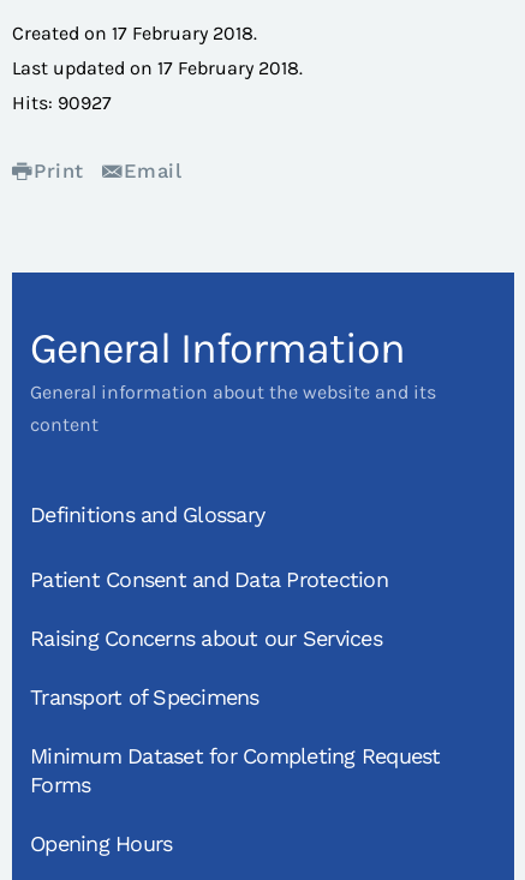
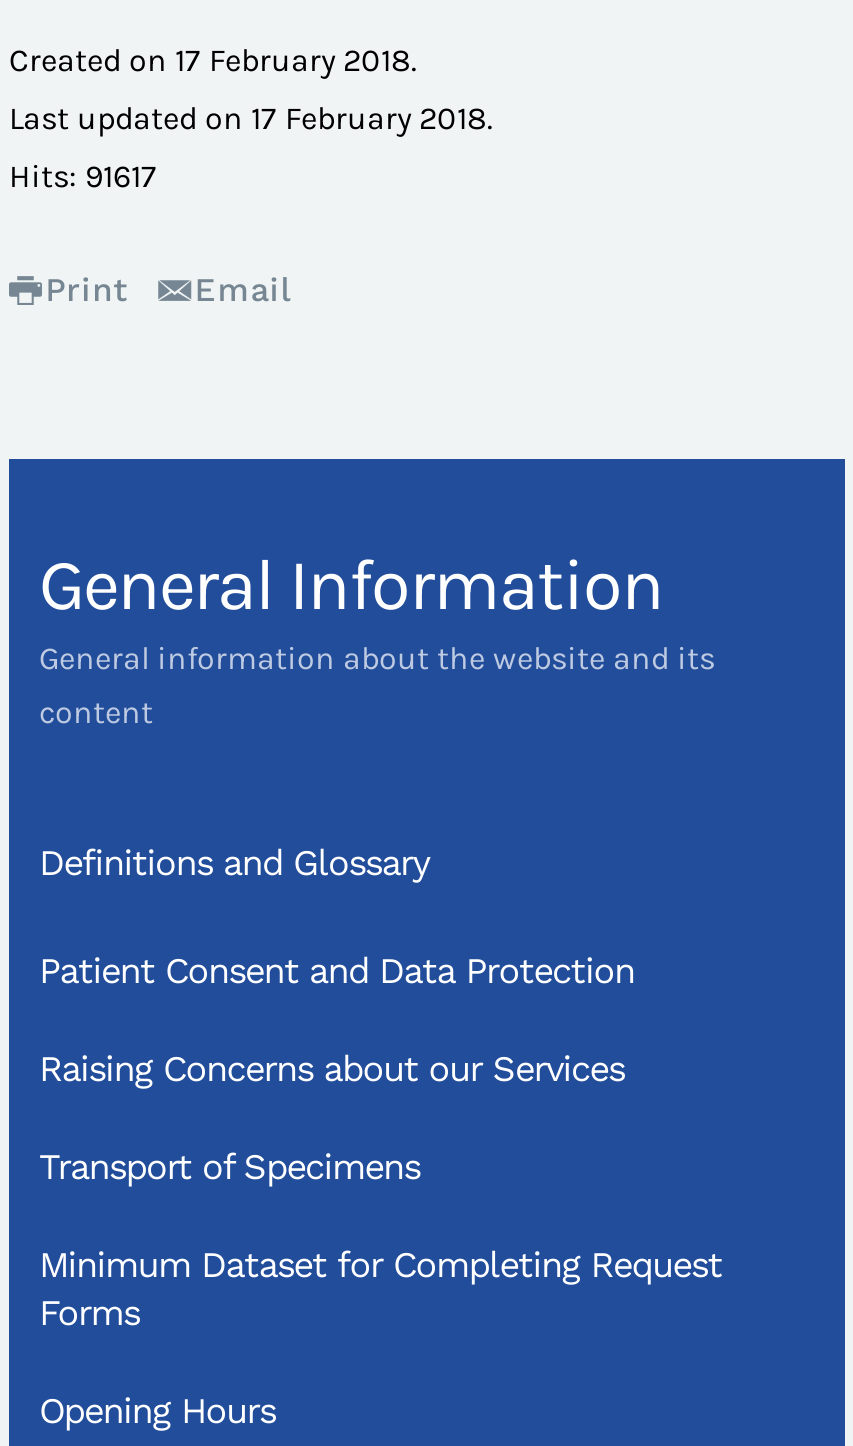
- Hits: 90927
+ Hits: 91617
